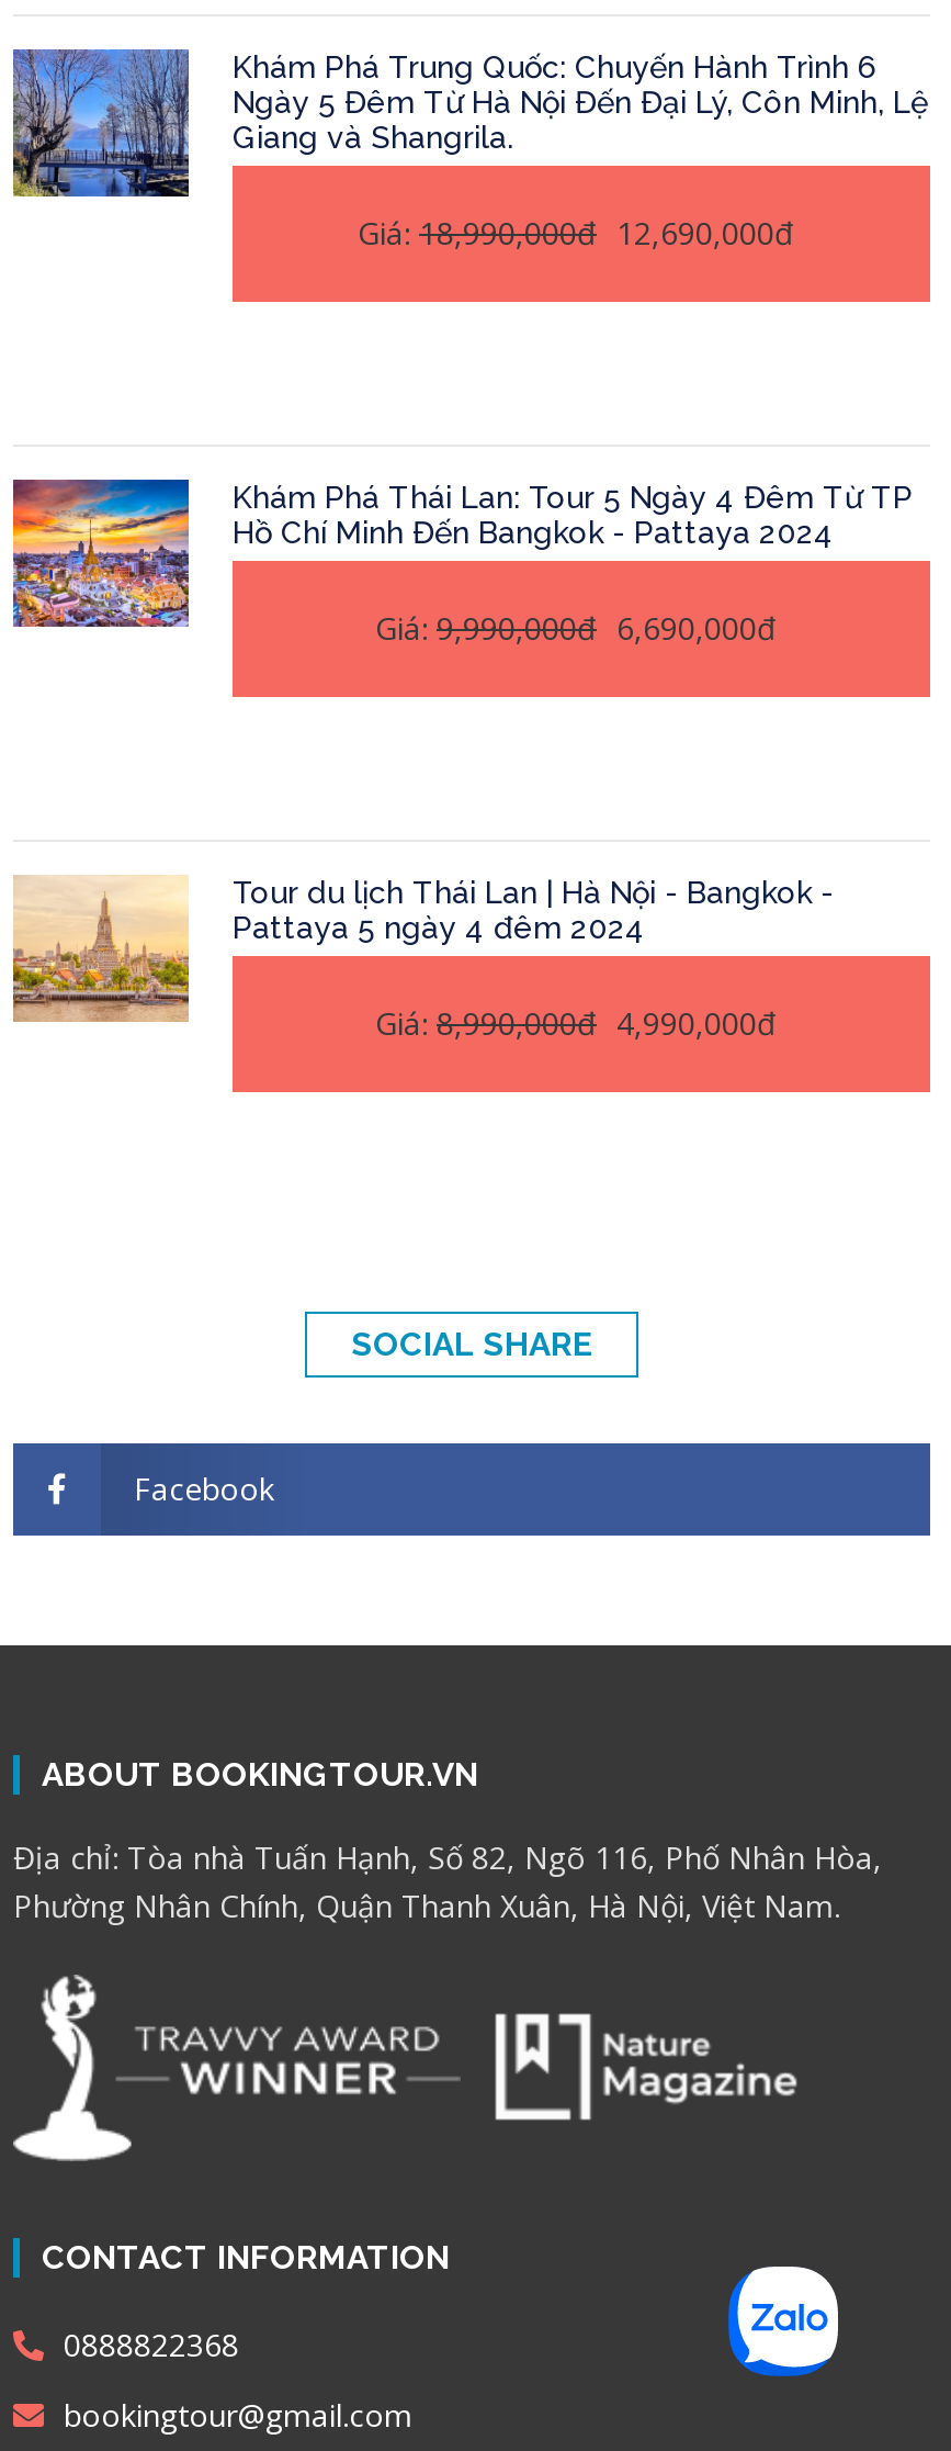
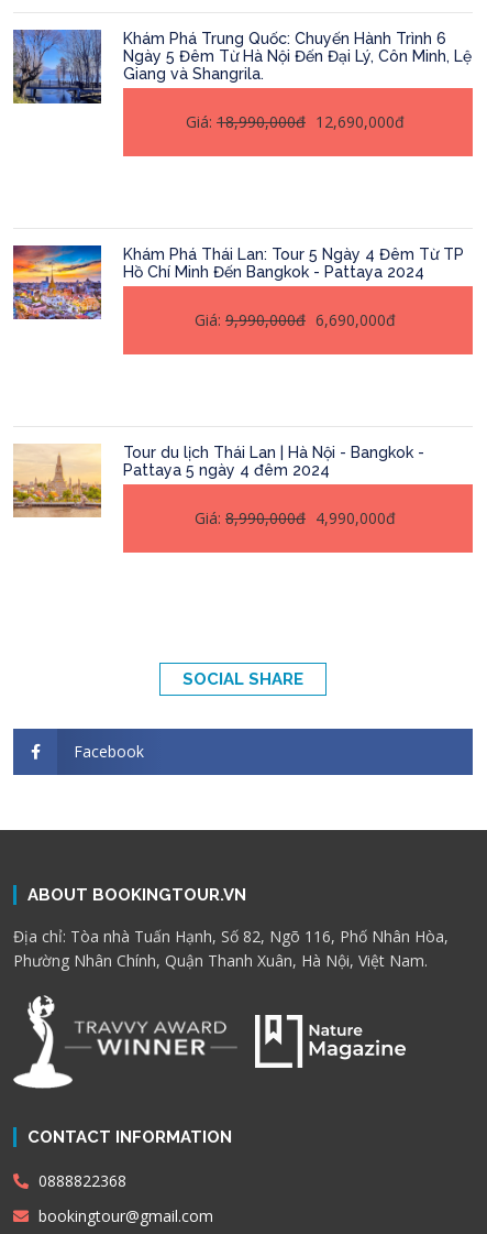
- [image]
